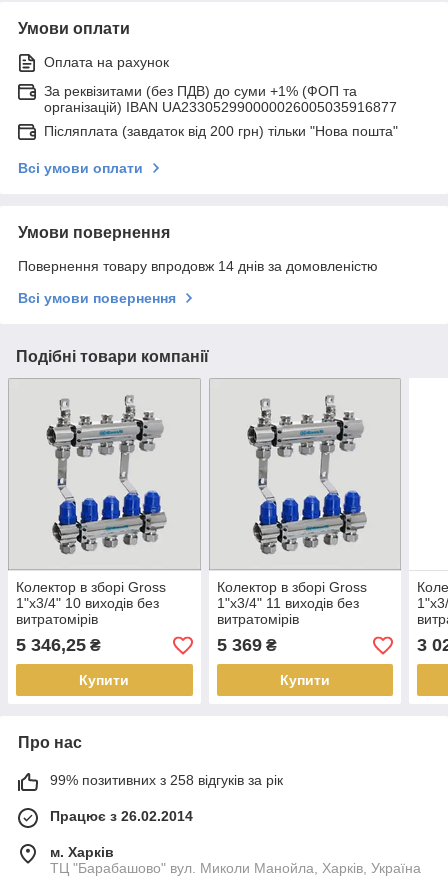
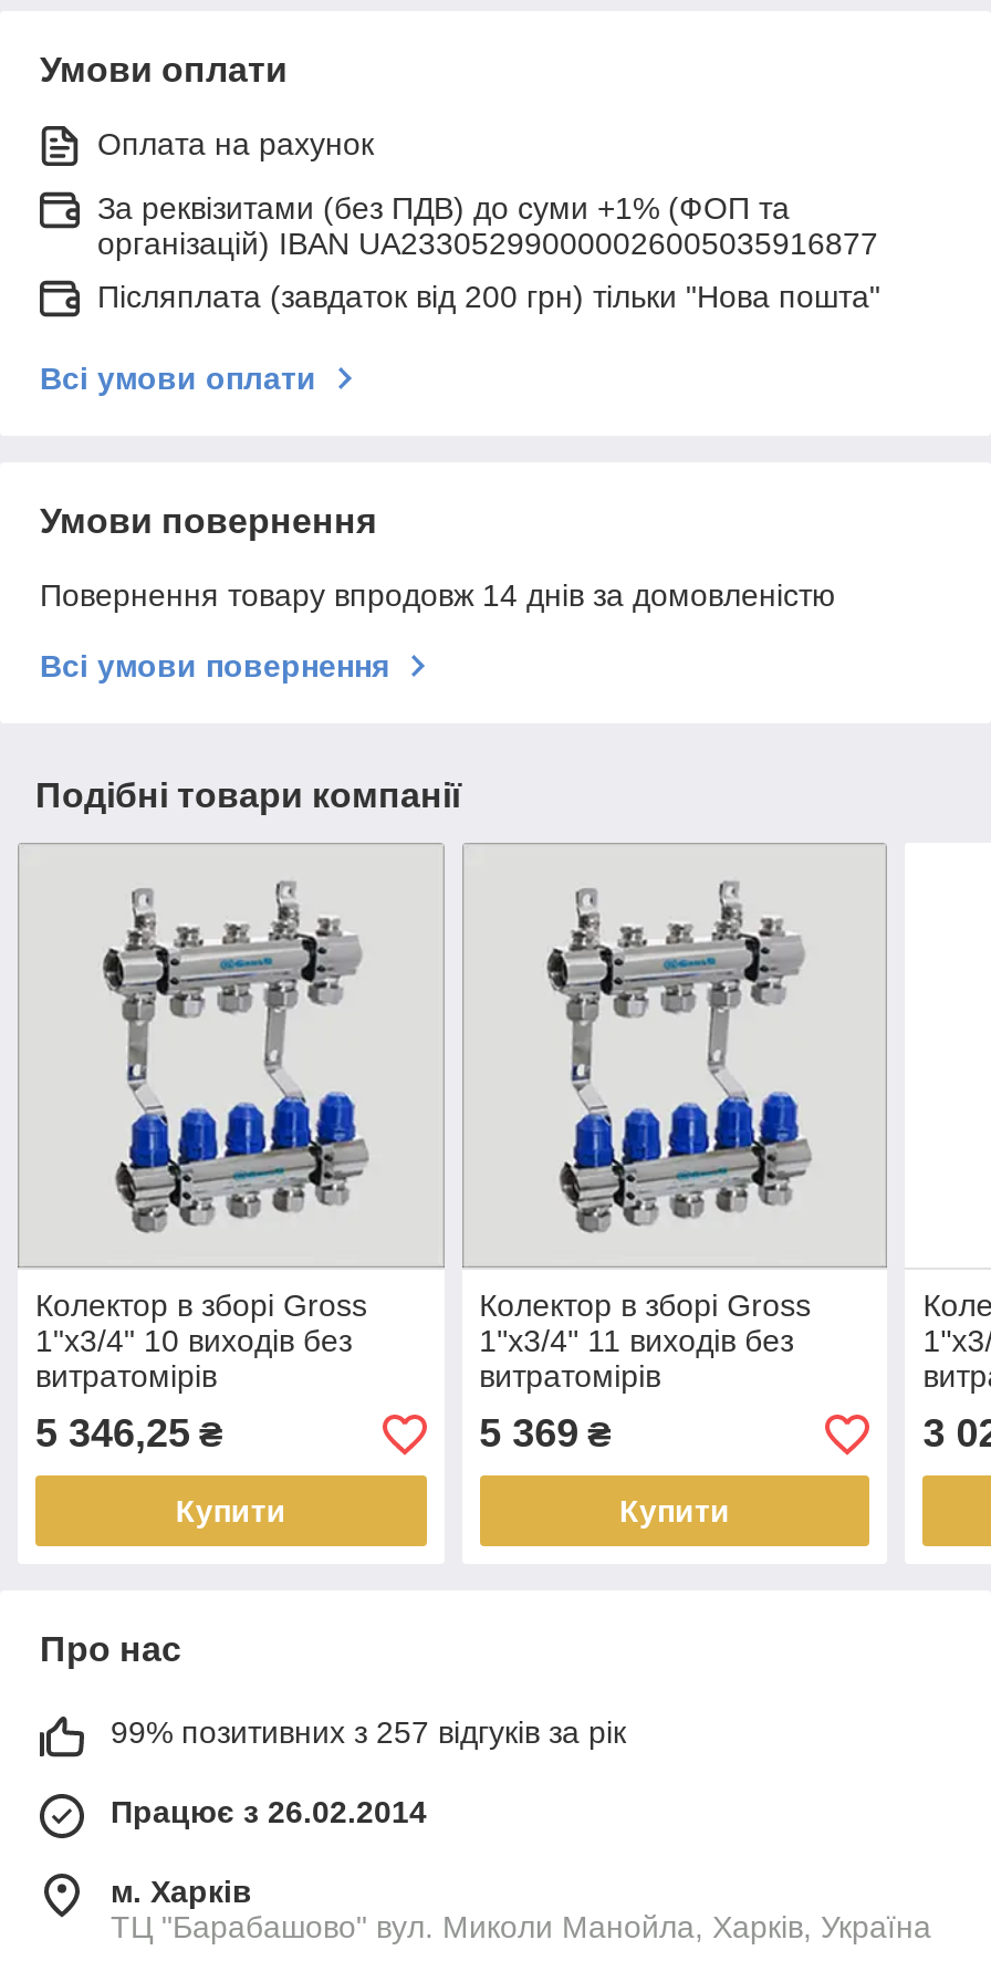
- 99% позитивних з 258 відгуків за рік
+ 99% позитивних з 257 відгуків за рік
